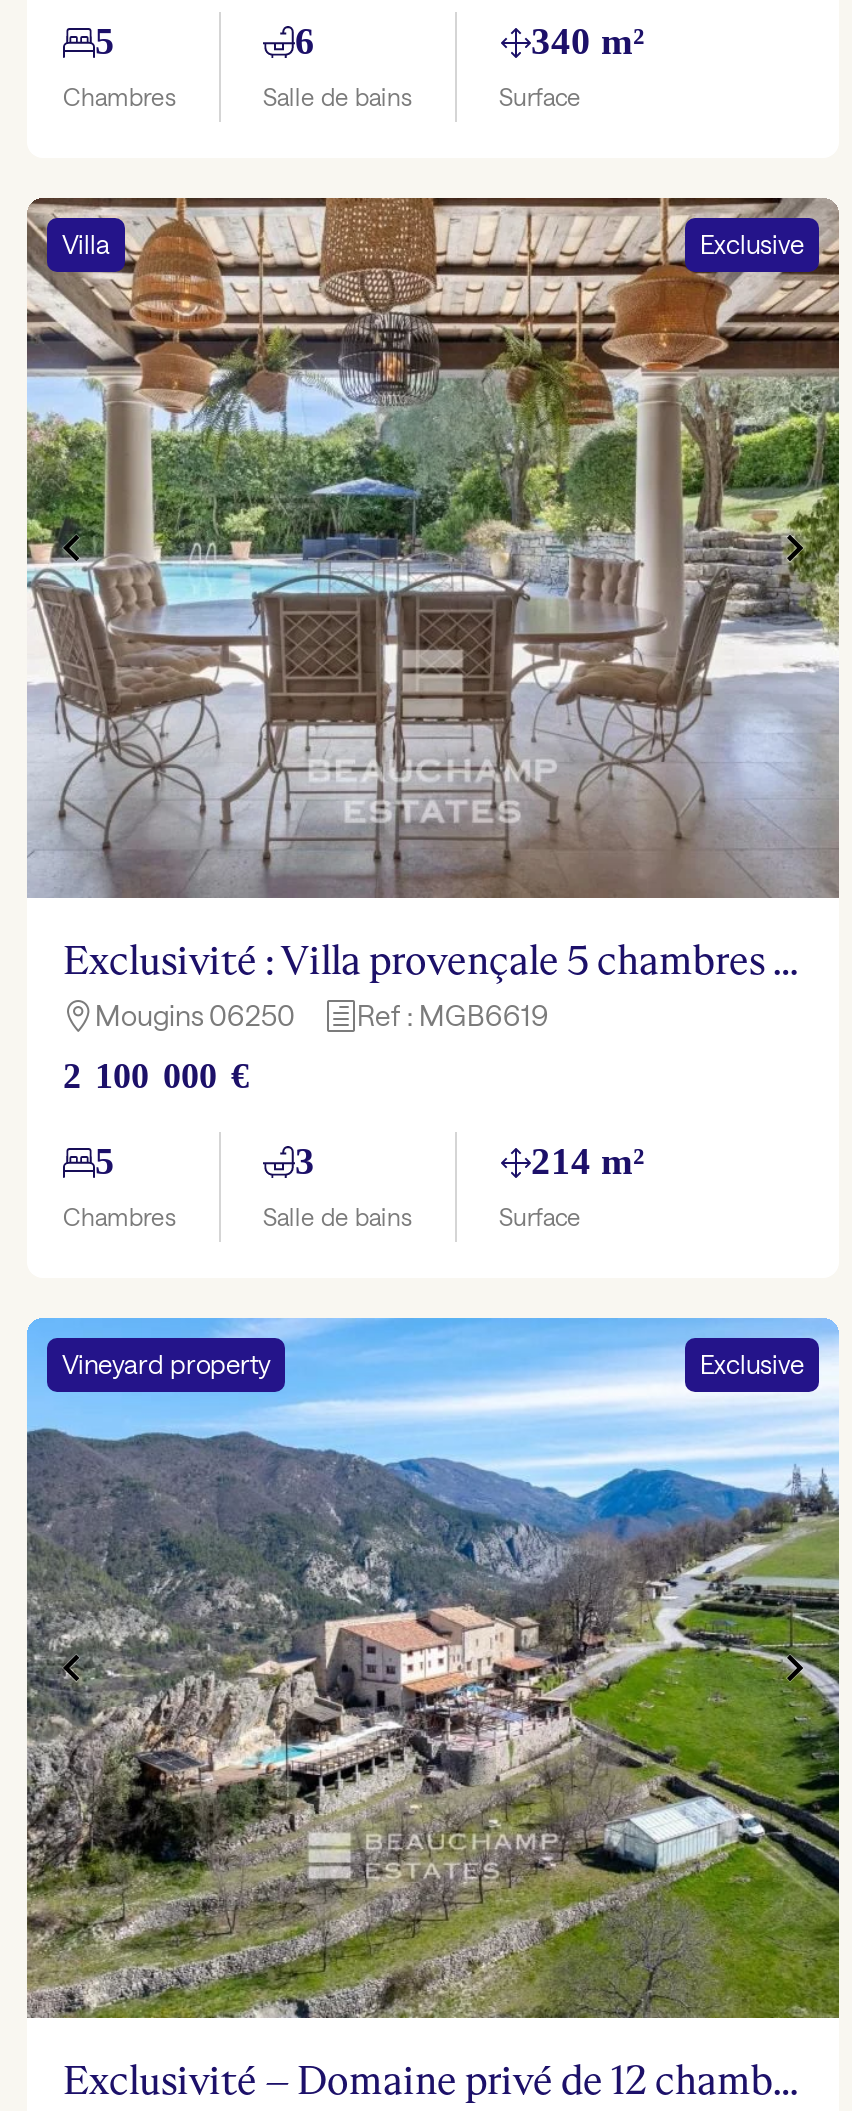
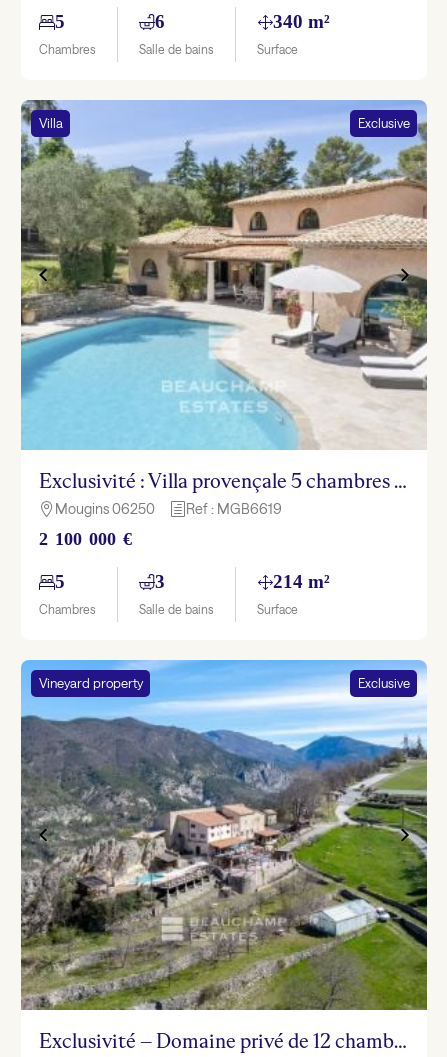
- [image]
+ [image]
